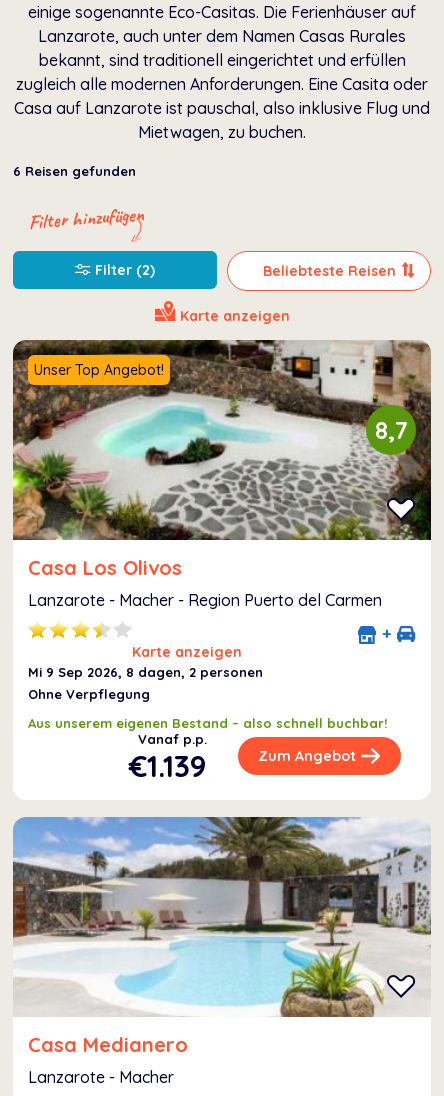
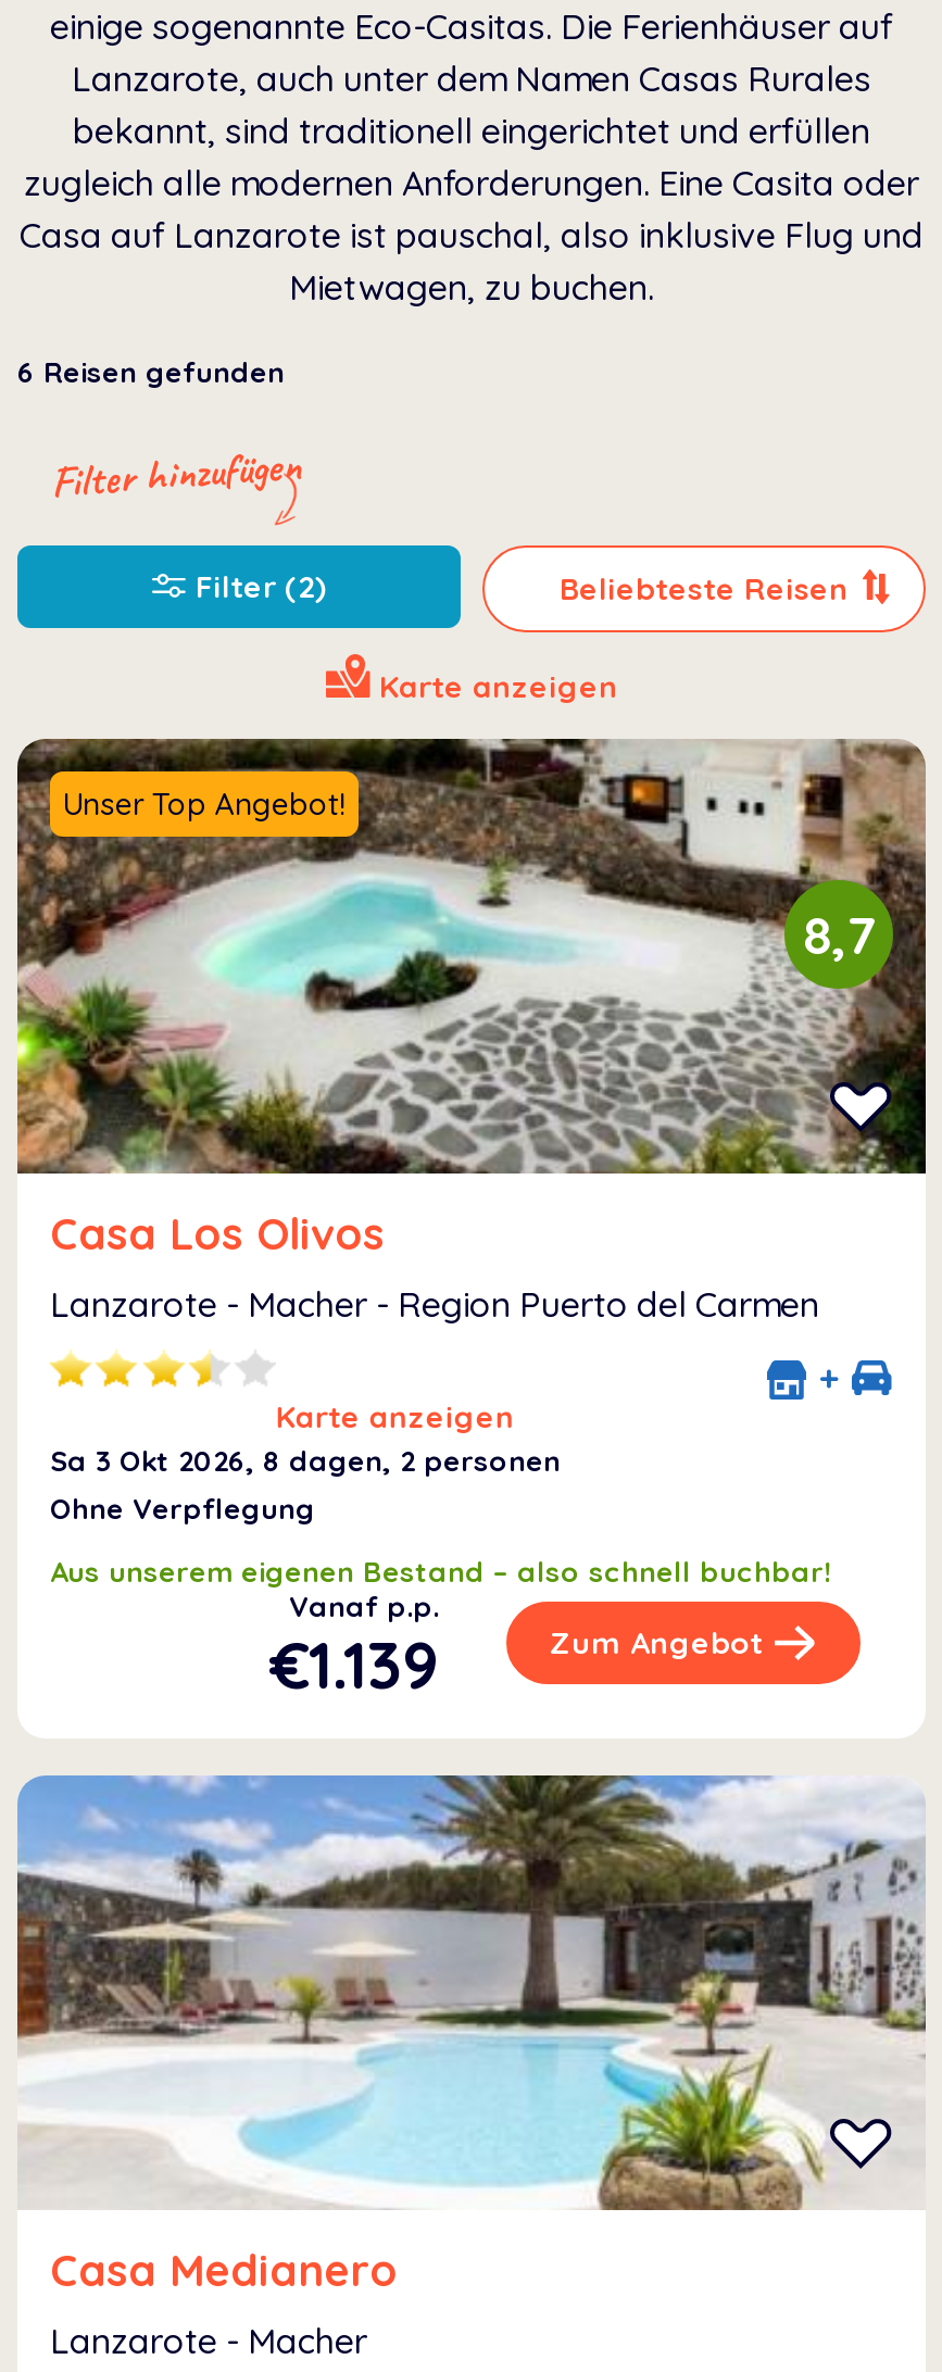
- Mi 9 Sep 2026, 8 dagen, 2 personen
+ Sa 3 Okt 2026, 8 dagen, 2 personen
